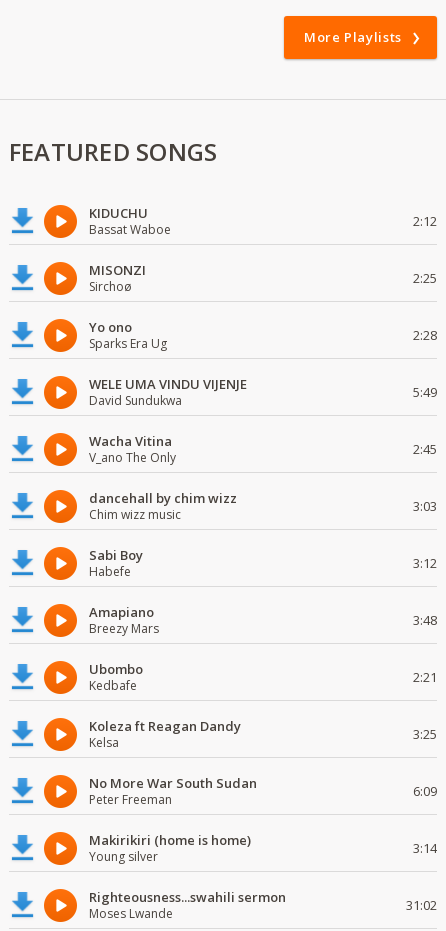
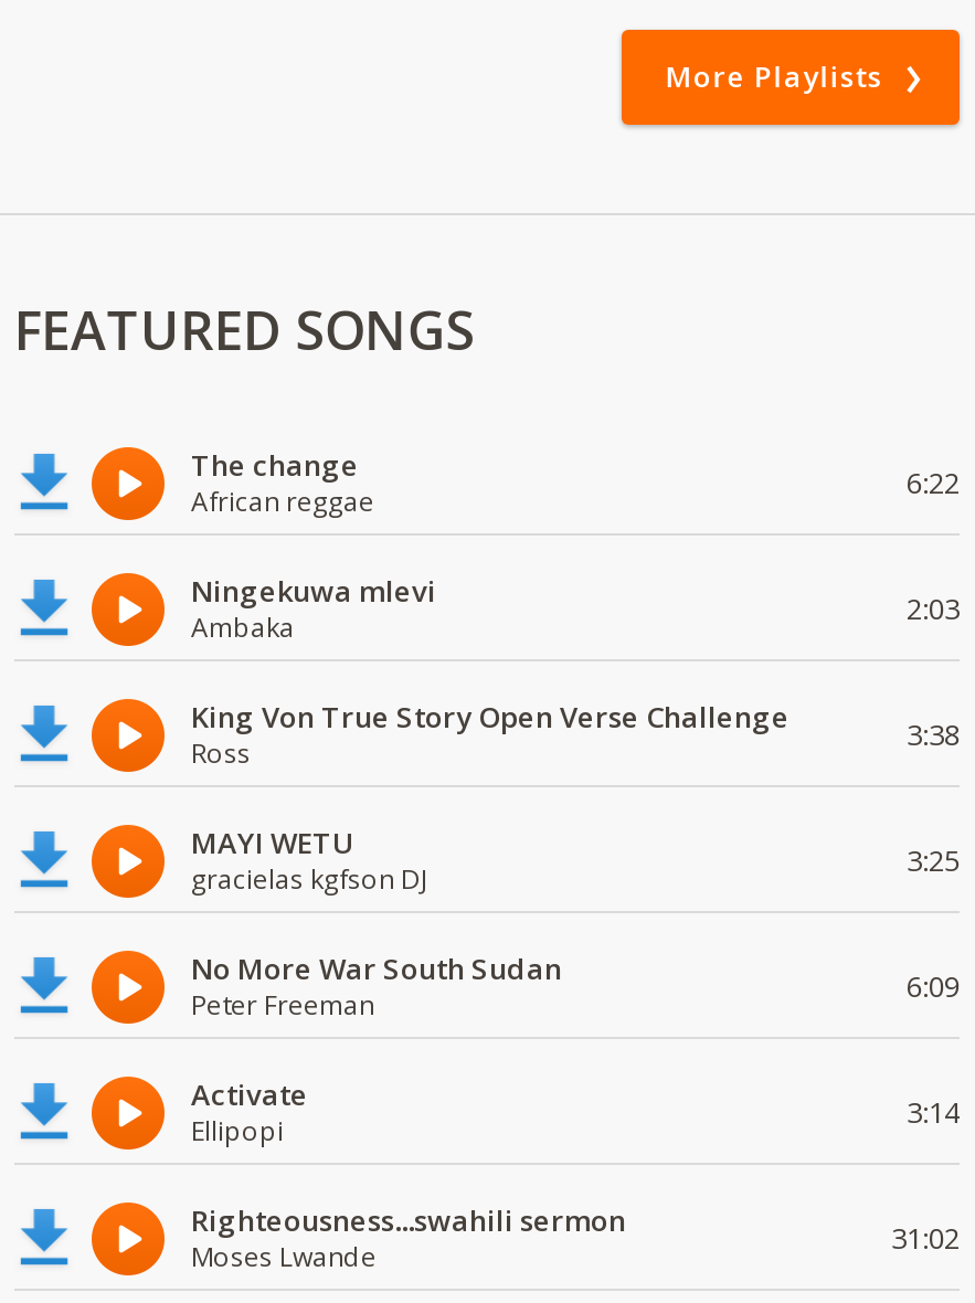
- KIDUCHU
- Bassat Waboe
- 2:12
- MISONZI
- Sirchoø
- 2:25
- Yo ono
- Sparks Era Ug
- 2:28
- WELE UMA VINDU VIJENJE
- David Sundukwa
- 5:49
- Wacha Vitina
- V_ano The Only
- 2:45
- dancehall by chim wizz
- Chim wizz music
- 3:03
- Sabi Boy
- Habefe
- 3:12
- Amapiano
- Breezy Mars
- 3:48
- Ubombo
- Kedbafe
- 2:21
- Koleza ft Reagan Dandy
- Kelsa
+ The change
+ African reggae
+ 6:22
+ Ningekuwa mlevi
+ Ambaka
+ 2:03
+ King Von True Story Open Verse Challenge
+ Ross
+ 3:38
+ MAYI WETU
+ gracielas kgfson DJ

- Makirikiri (home is home)
- Young silver
+ Activate
+ Ellipopi
